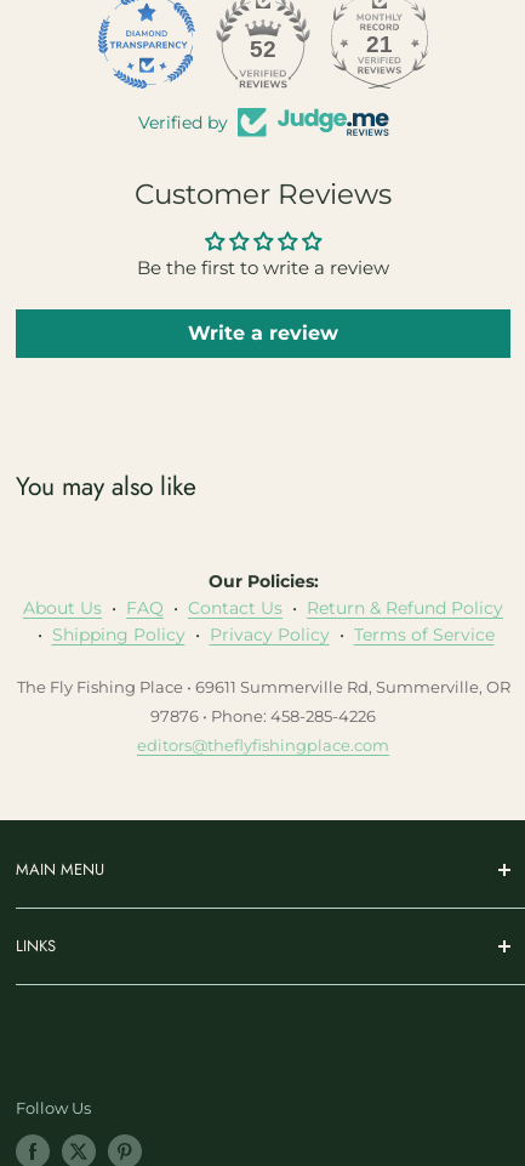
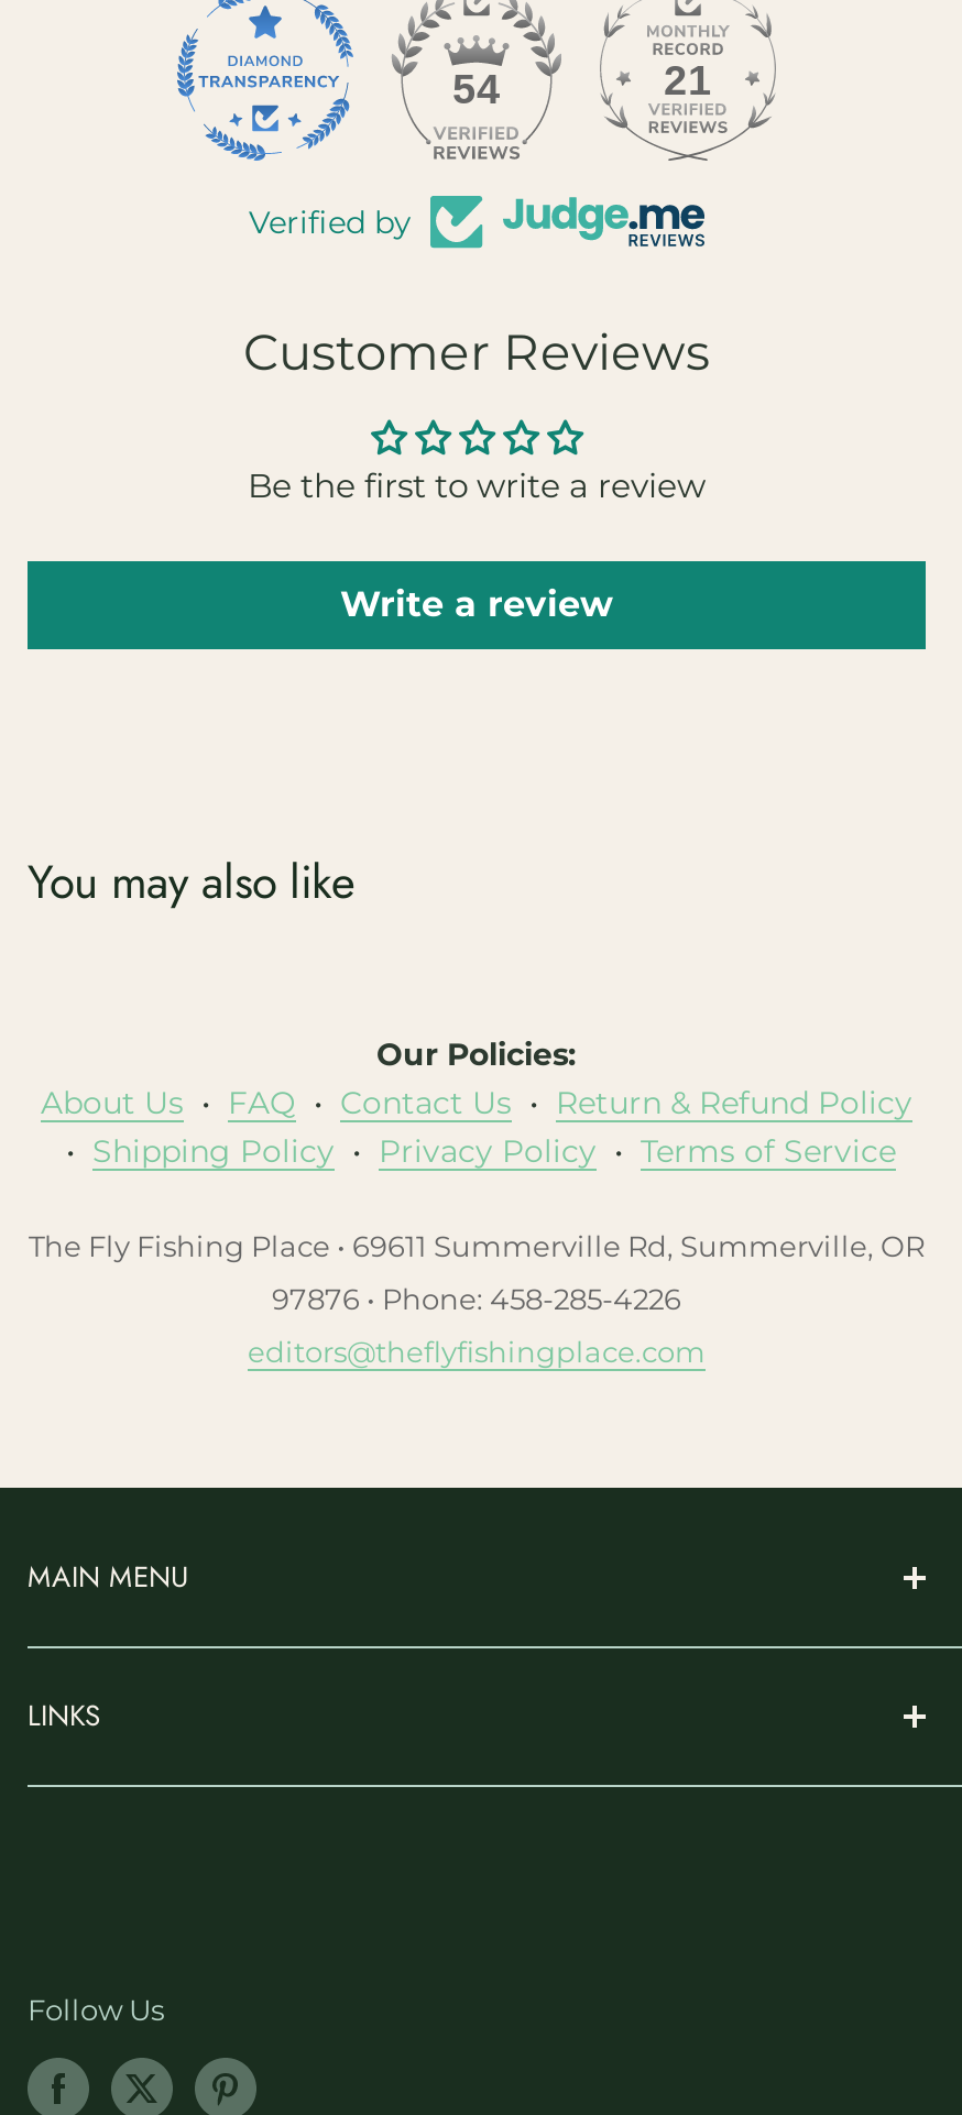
- 52
+ 54
